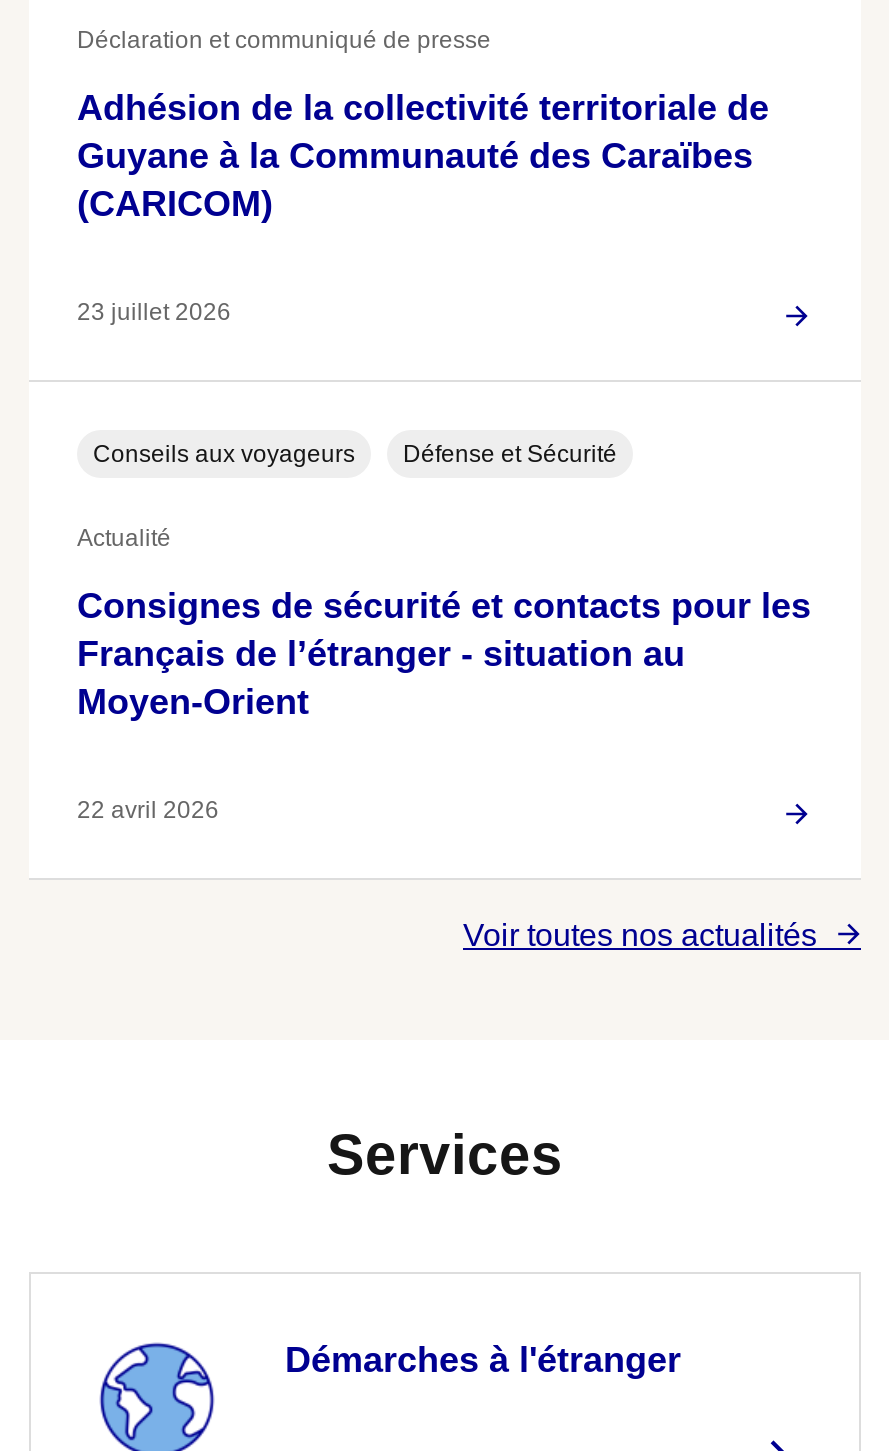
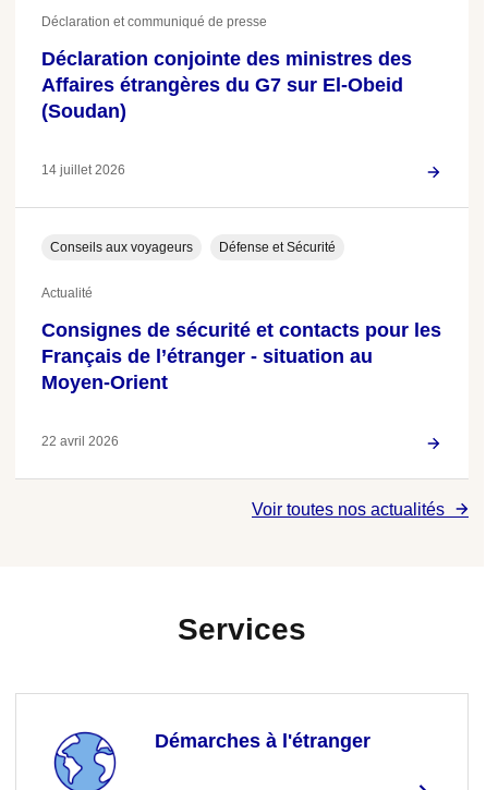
- Adhésion de la collectivité territoriale de
- Guyane à la Communauté des Caraïbes
- (CARICOM)
+ Déclaration conjointe des ministres des
+ Affaires étrangères du G7 sur El-Obeid
+ (Soudan)

- 23 juillet 2026
+ 14 juillet 2026
